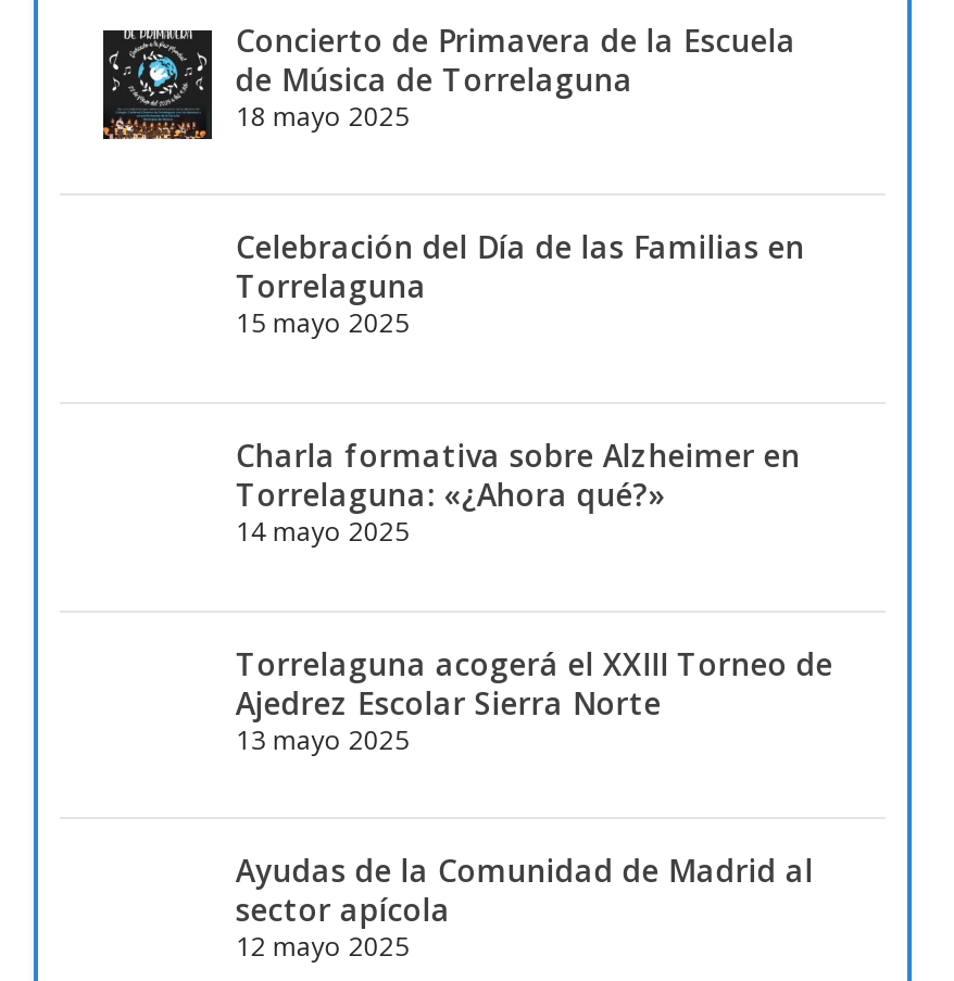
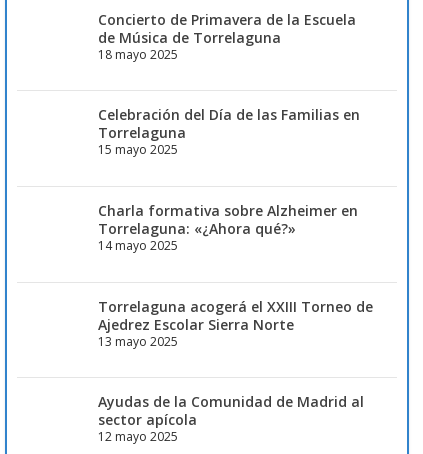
- [image]
